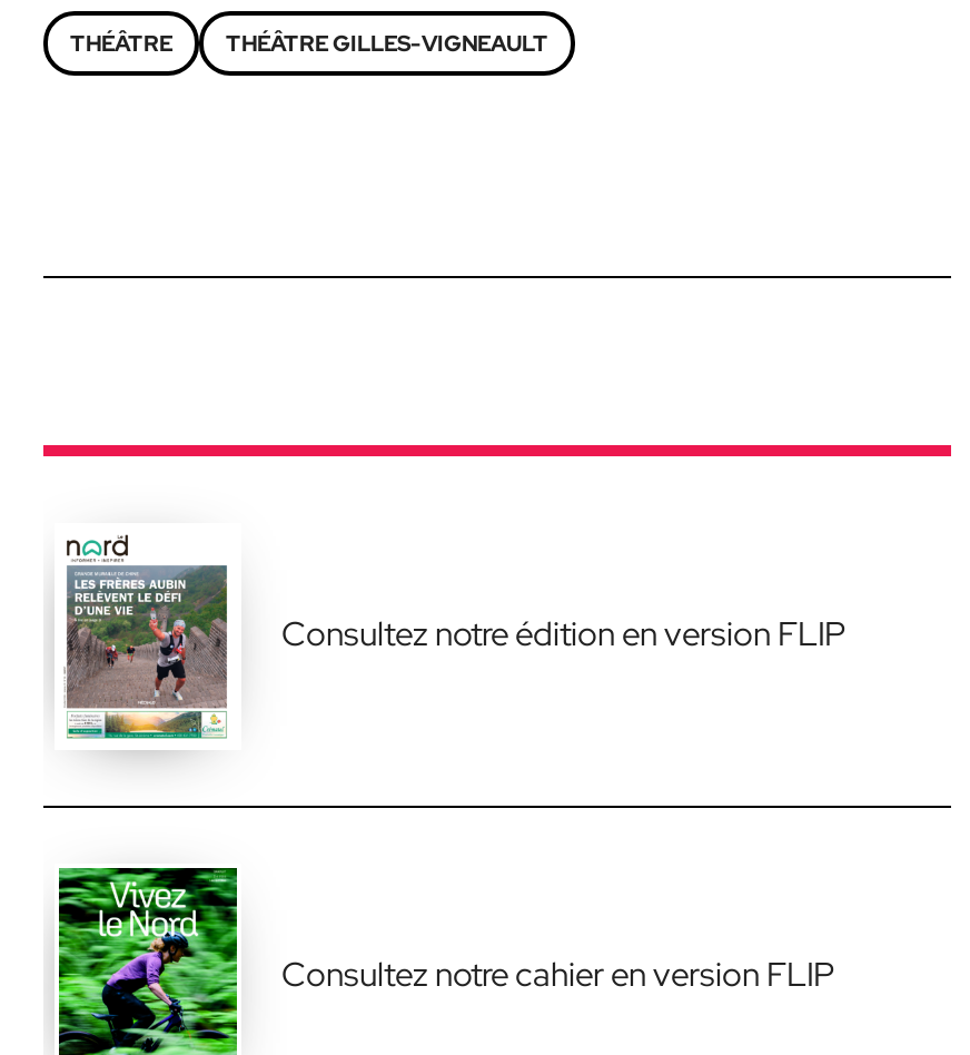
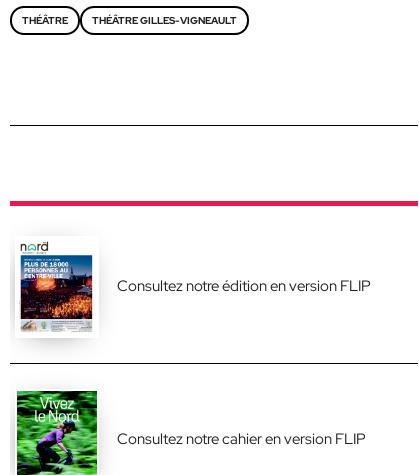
- [image]
+ [image]
